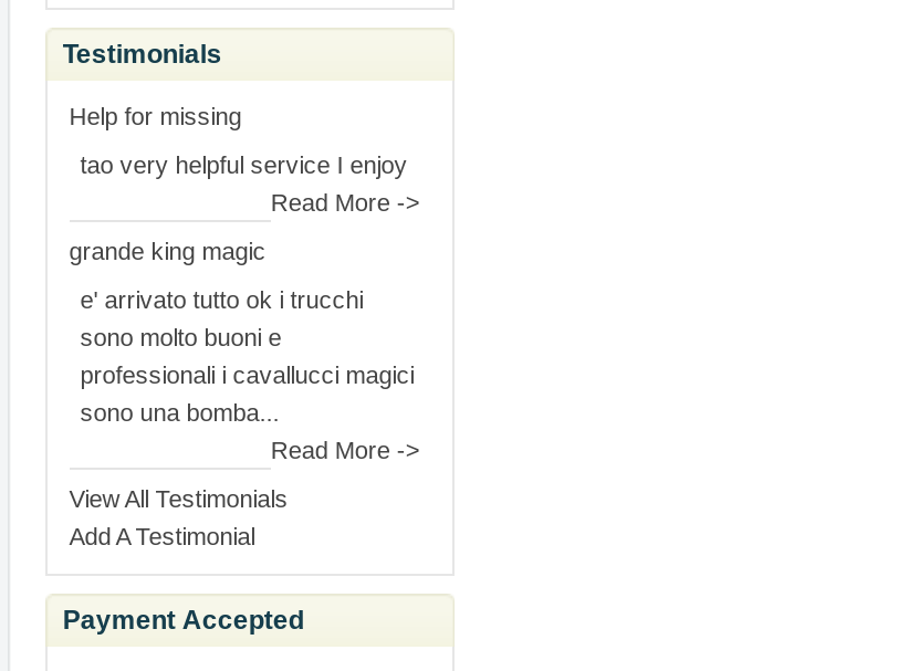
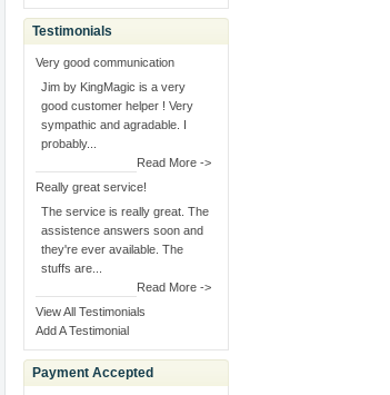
- Help for missing
+ Very good communication

- tao very helpful service I enjoy
+ Jim by KingMagic is a very
+ good customer helper ! Very
+ sympathic and agradable. I
+ probably...

- grande king magic
+ Really great service!

- e' arrivato tutto ok i trucchi
- sono molto buoni e
- professionali i cavallucci magici
- sono una bomba...
+ The service is really great. The
+ assistence answers soon and
+ they're ever available. The
+ stuffs are...
